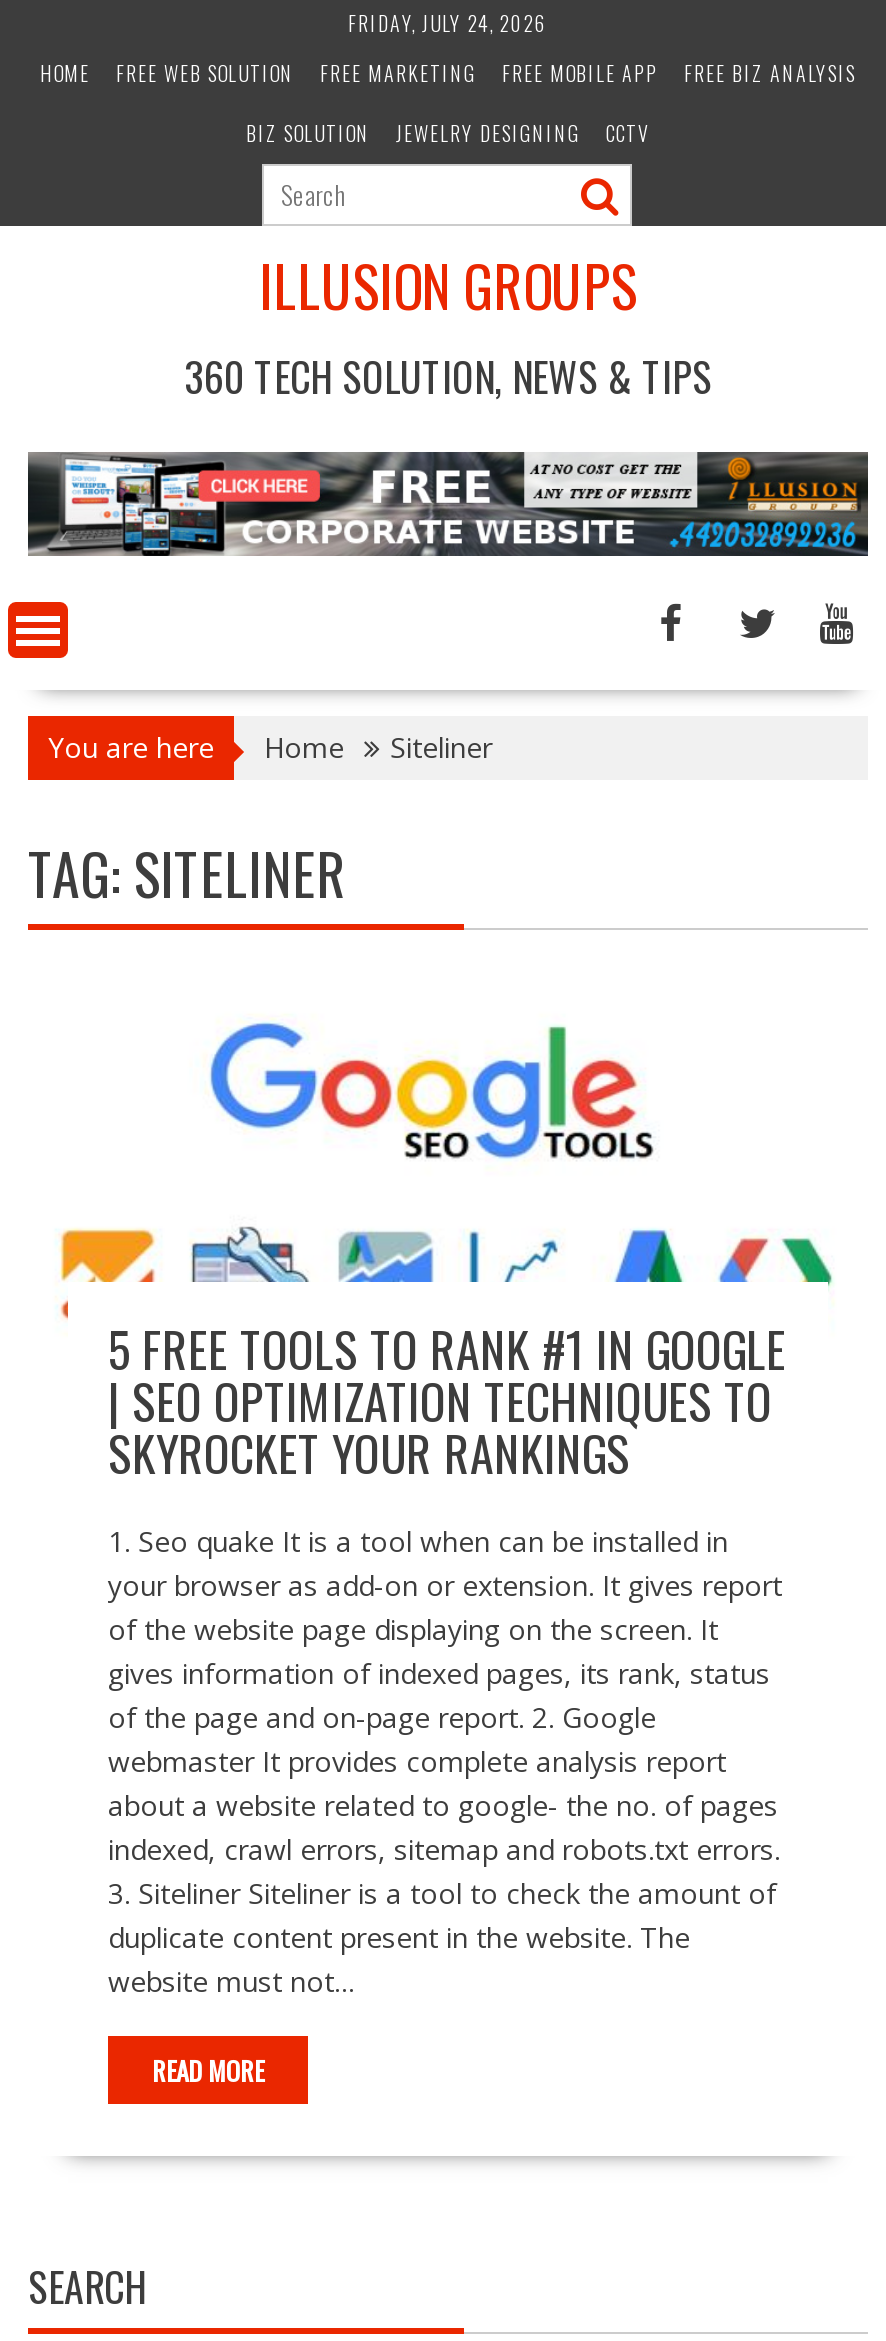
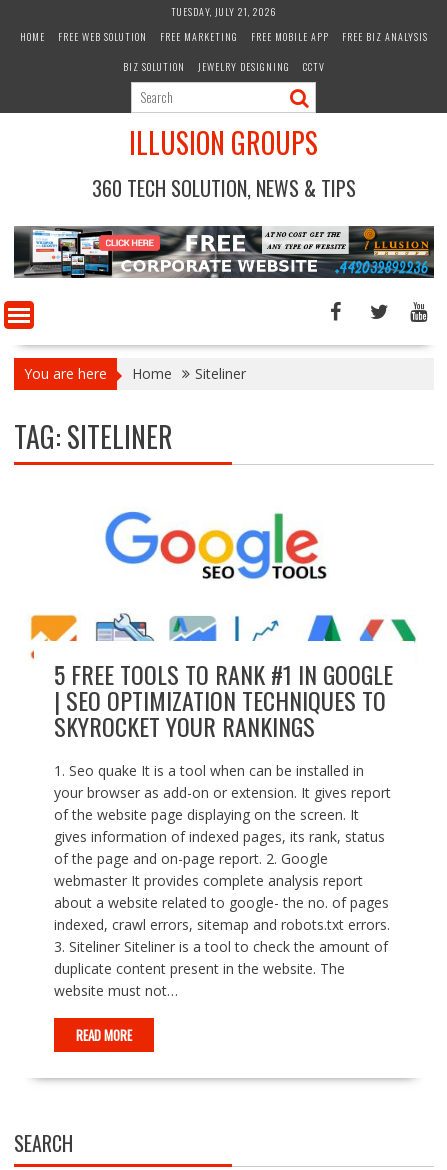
- FRIDAY, JULY 24, 2026
+ TUESDAY, JULY 21, 2026
